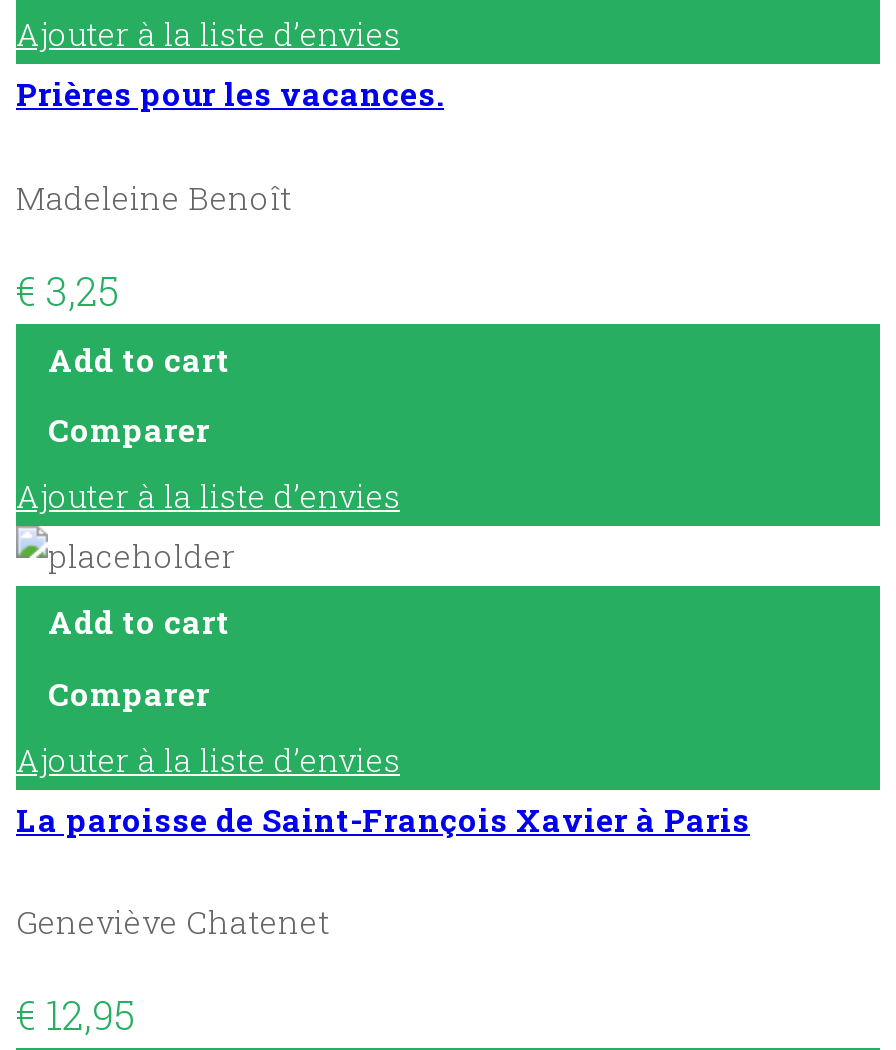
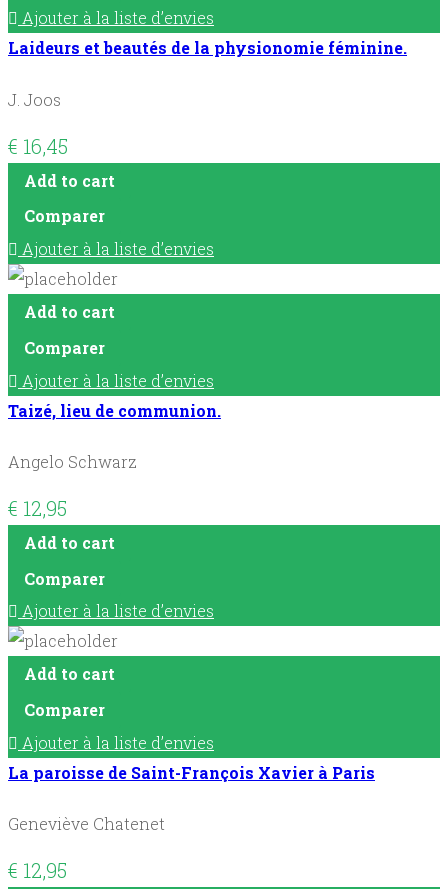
- Prières pour les vacances.
- Madeleine Benoît
- €3,25
+ Laideurs et beautés de la physionomie féminine.
+ J. Joos
+ €16,45
+ Add to cart
+ Comparer
+ Ajouter à la liste d’envies
+ Add to cart
+ Comparer
+ Ajouter à la liste d’envies
+ Taizé, lieu de communion.
+ Angelo Schwarz
+ €12,95
